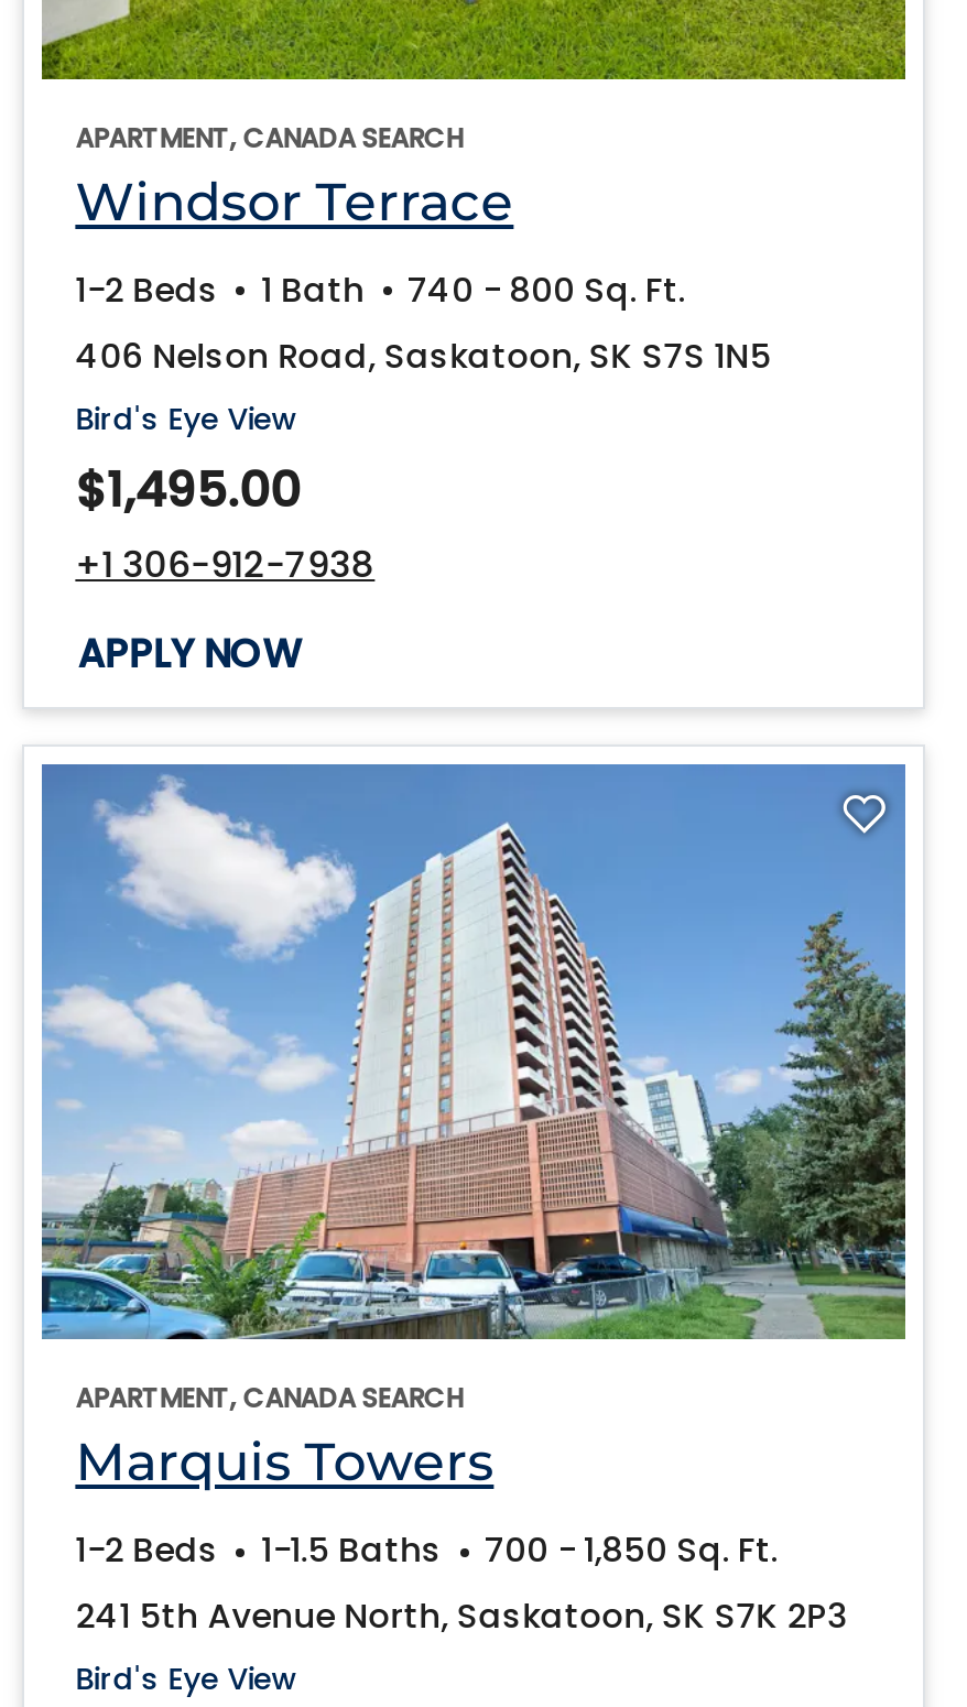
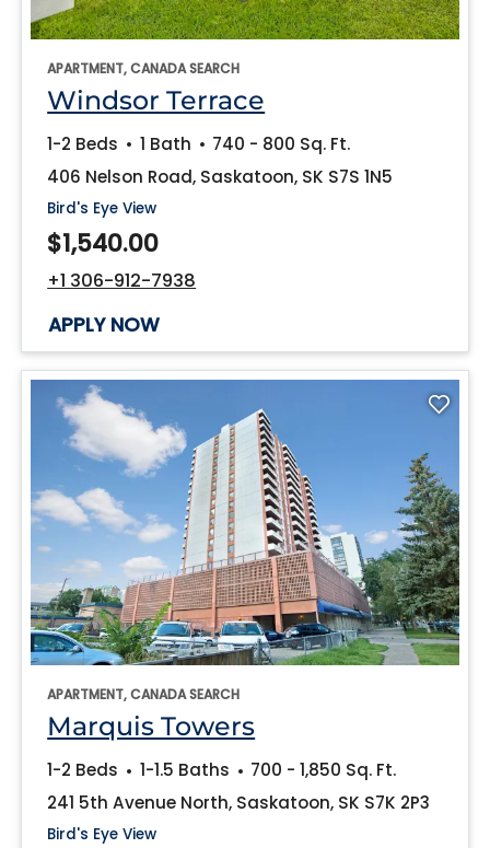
- $1,495.00
+ $1,540.00
